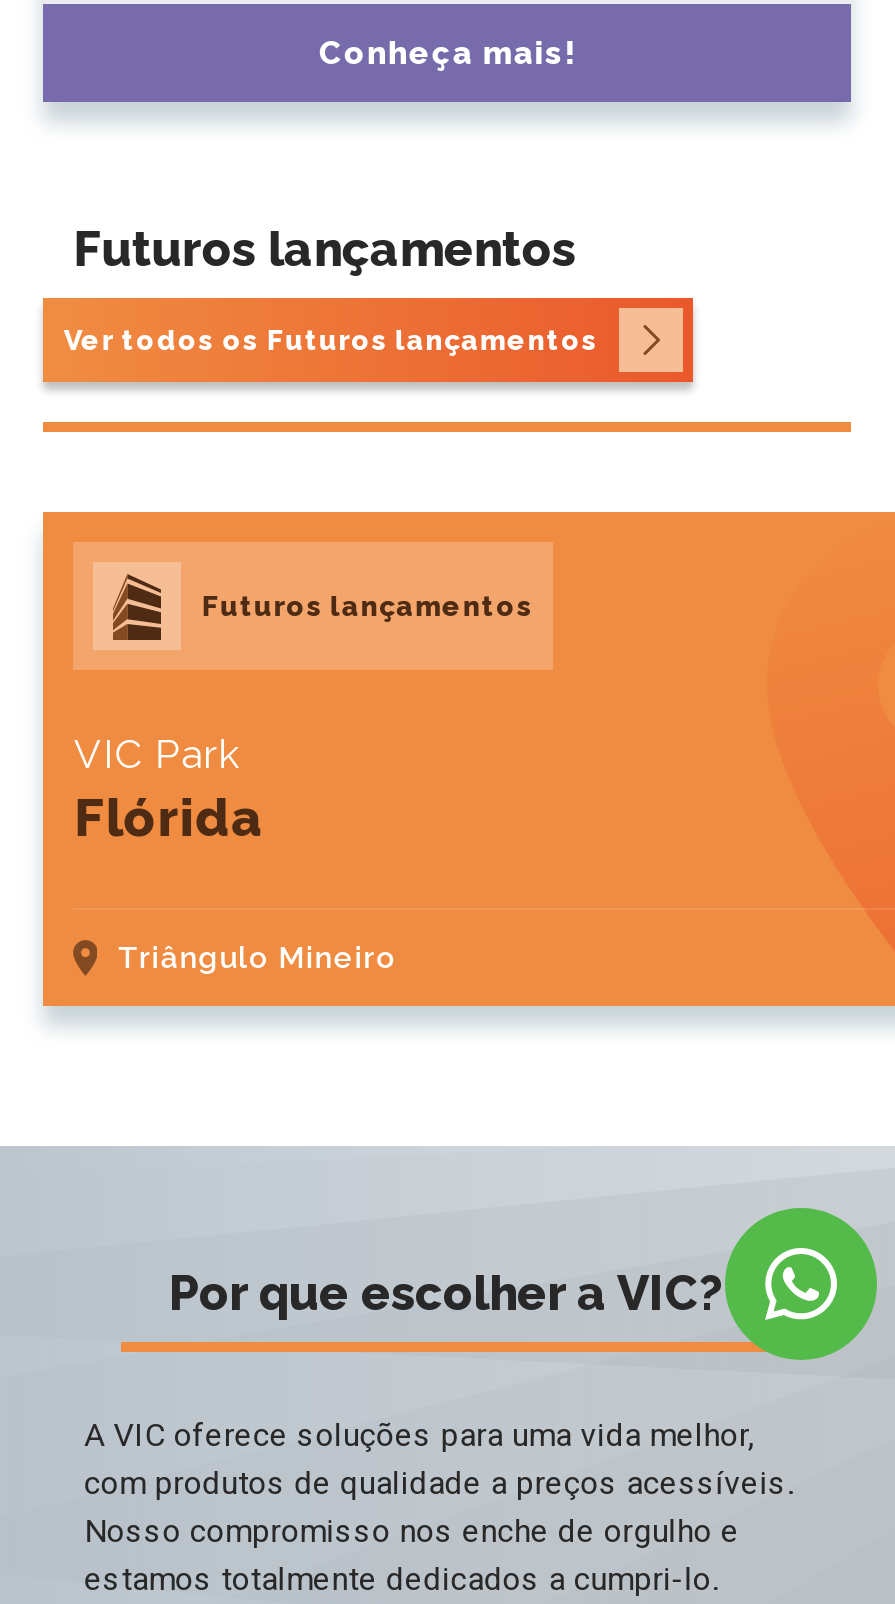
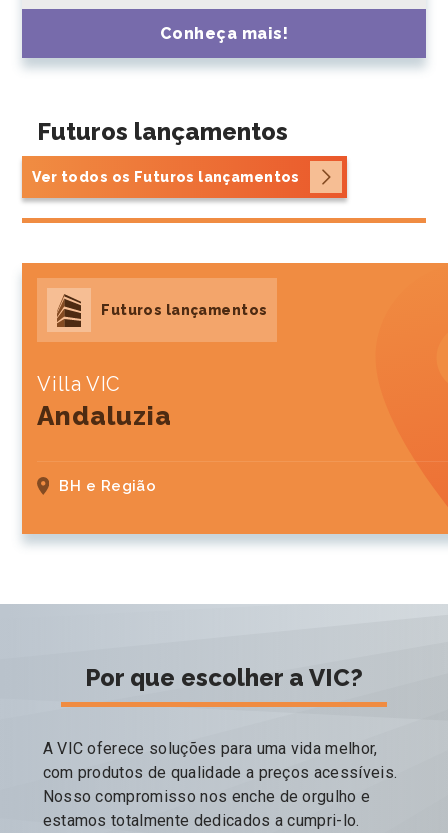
- VIC Park
- Flórida
+ Villa VIC
+ Andaluzia

- Triângulo Mineiro
+ BH e Região

- [image]
